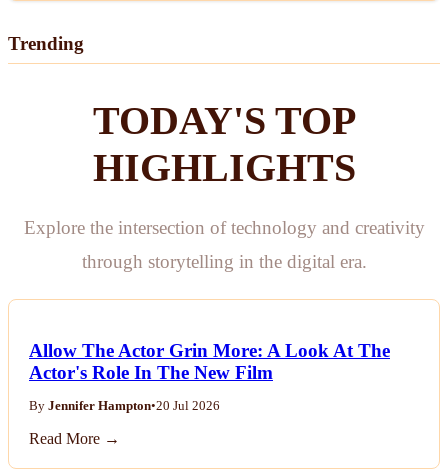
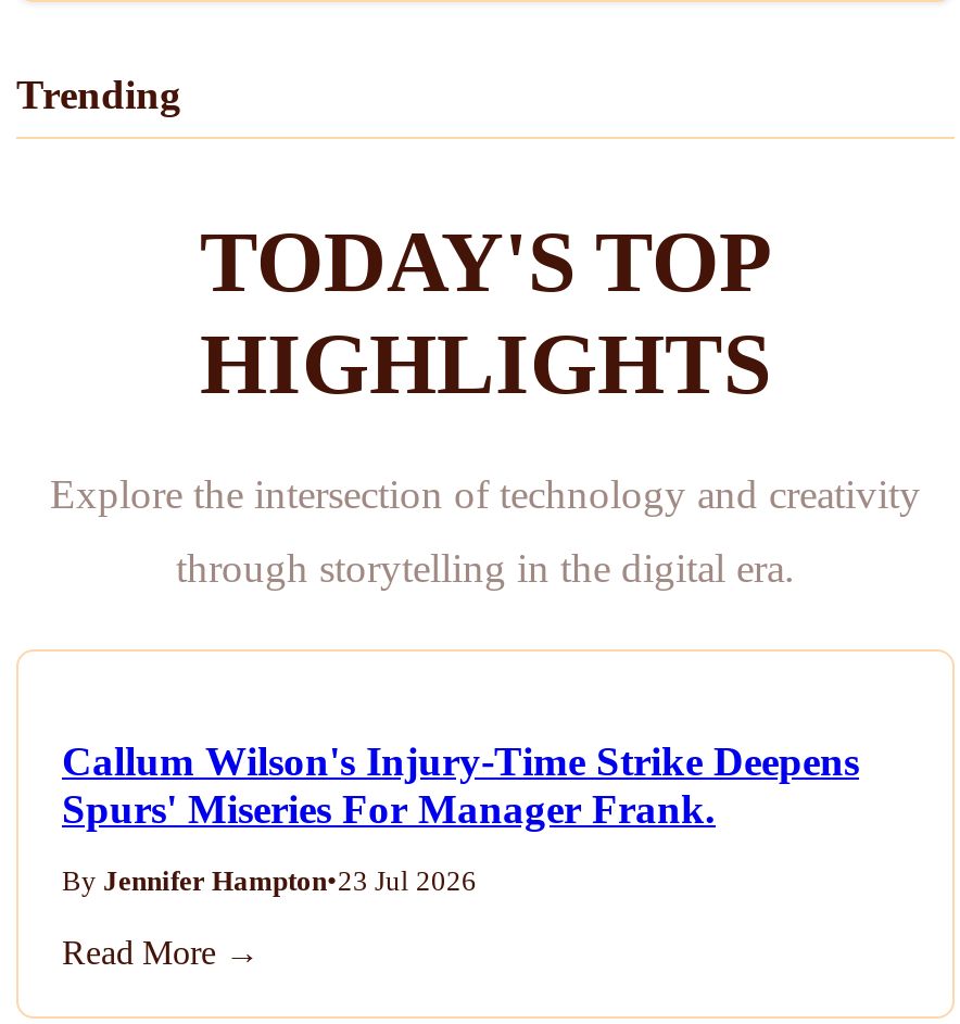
- Allow The Actor Grin More: A Look At The
- Actor's Role In The New Film
+ Callum Wilson's Injury-Time Strike Deepens
+ Spurs' Miseries For Manager Frank.

- By Jennifer Hampton•20 Jul 2026
+ By Jennifer Hampton•23 Jul 2026
